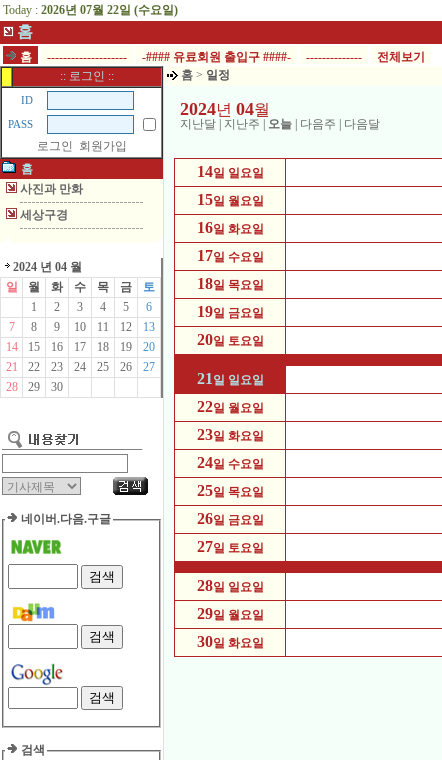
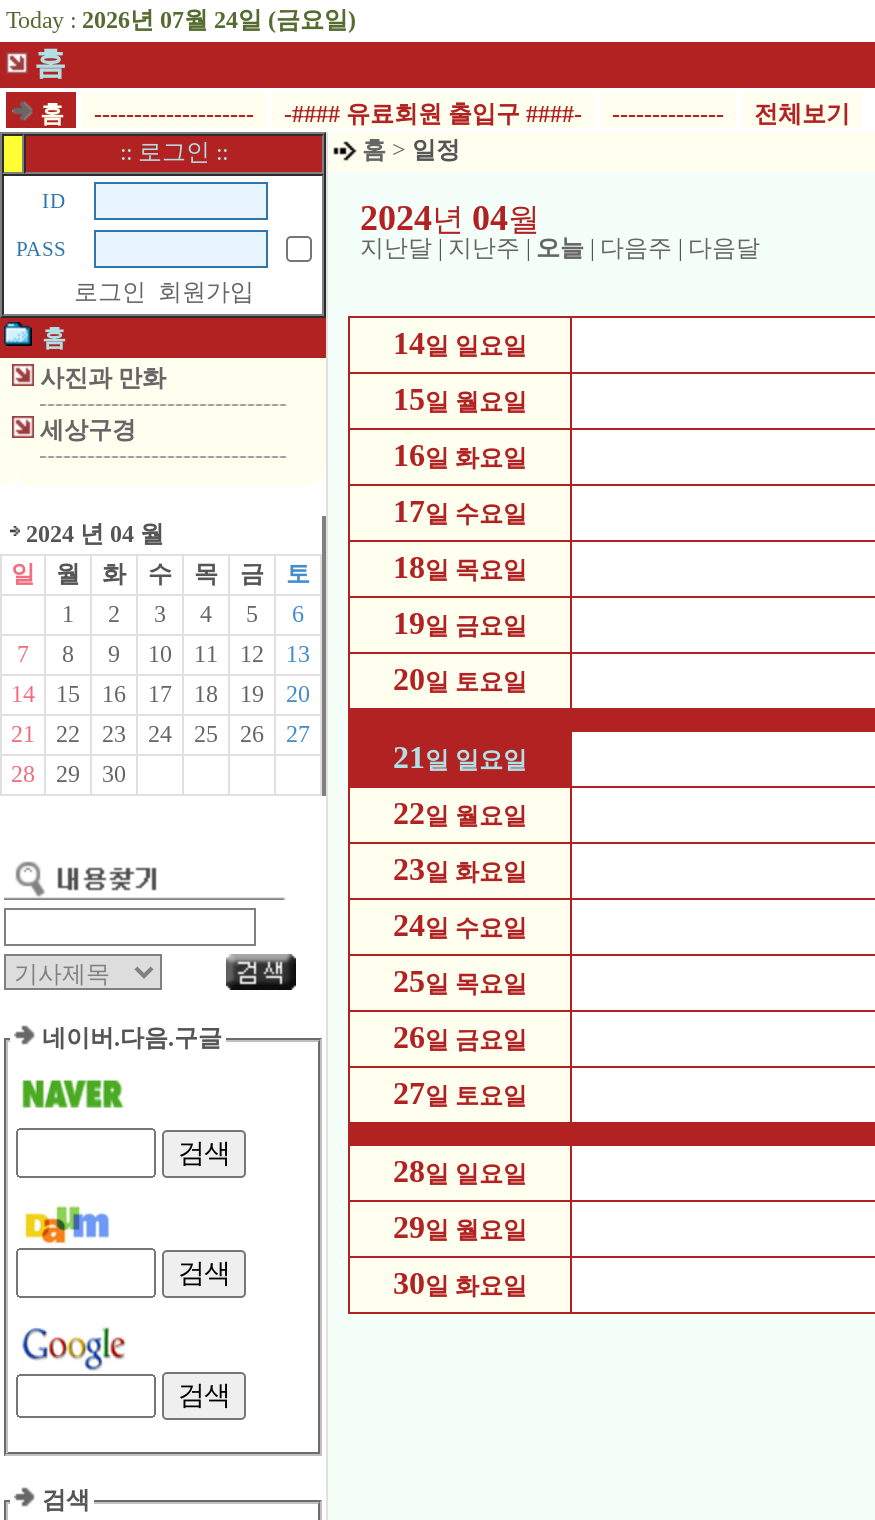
- Today : 2026년 07월 22일 (수요일)
+ Today : 2026년 07월 24일 (금요일)
